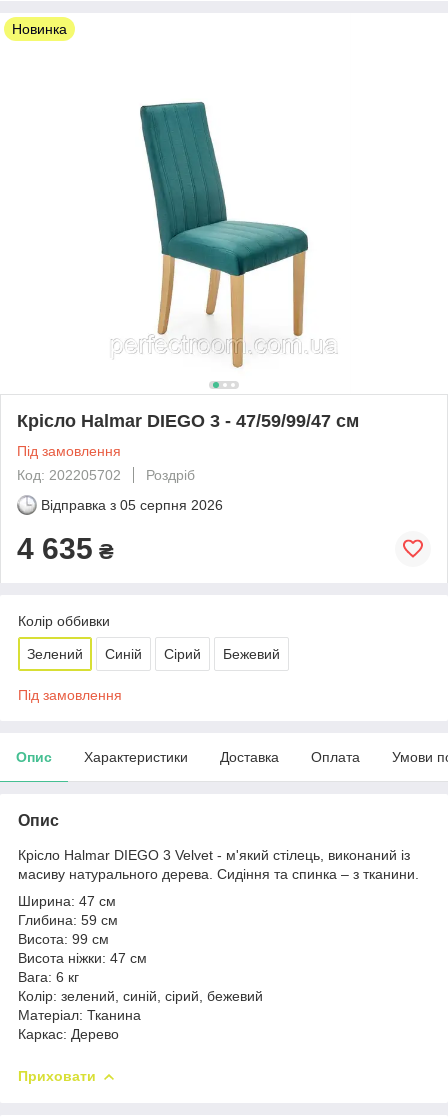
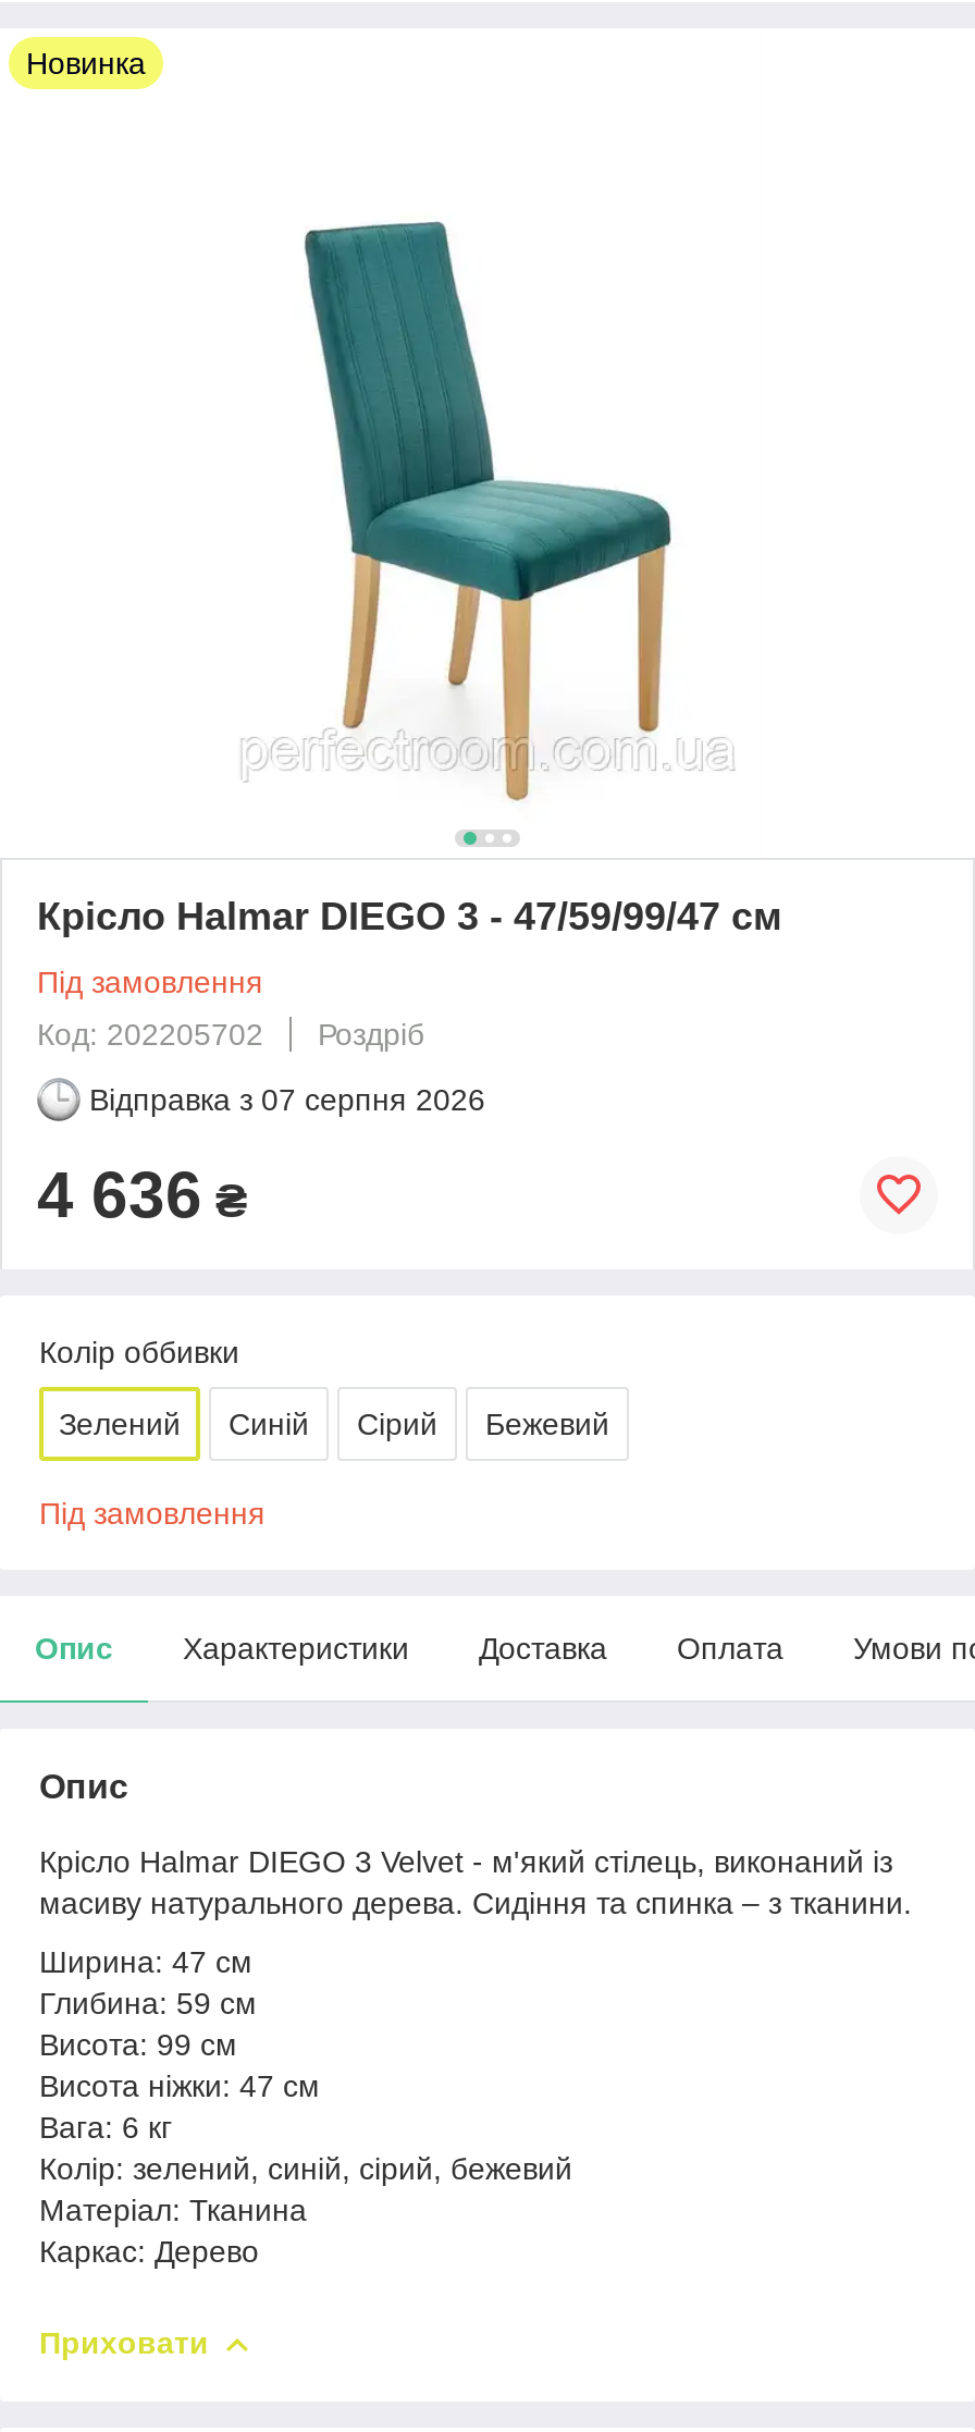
- Відправка з 05 серпня 2026
+ Відправка з 07 серпня 2026

- 4 635 ₴
+ 4 636 ₴
